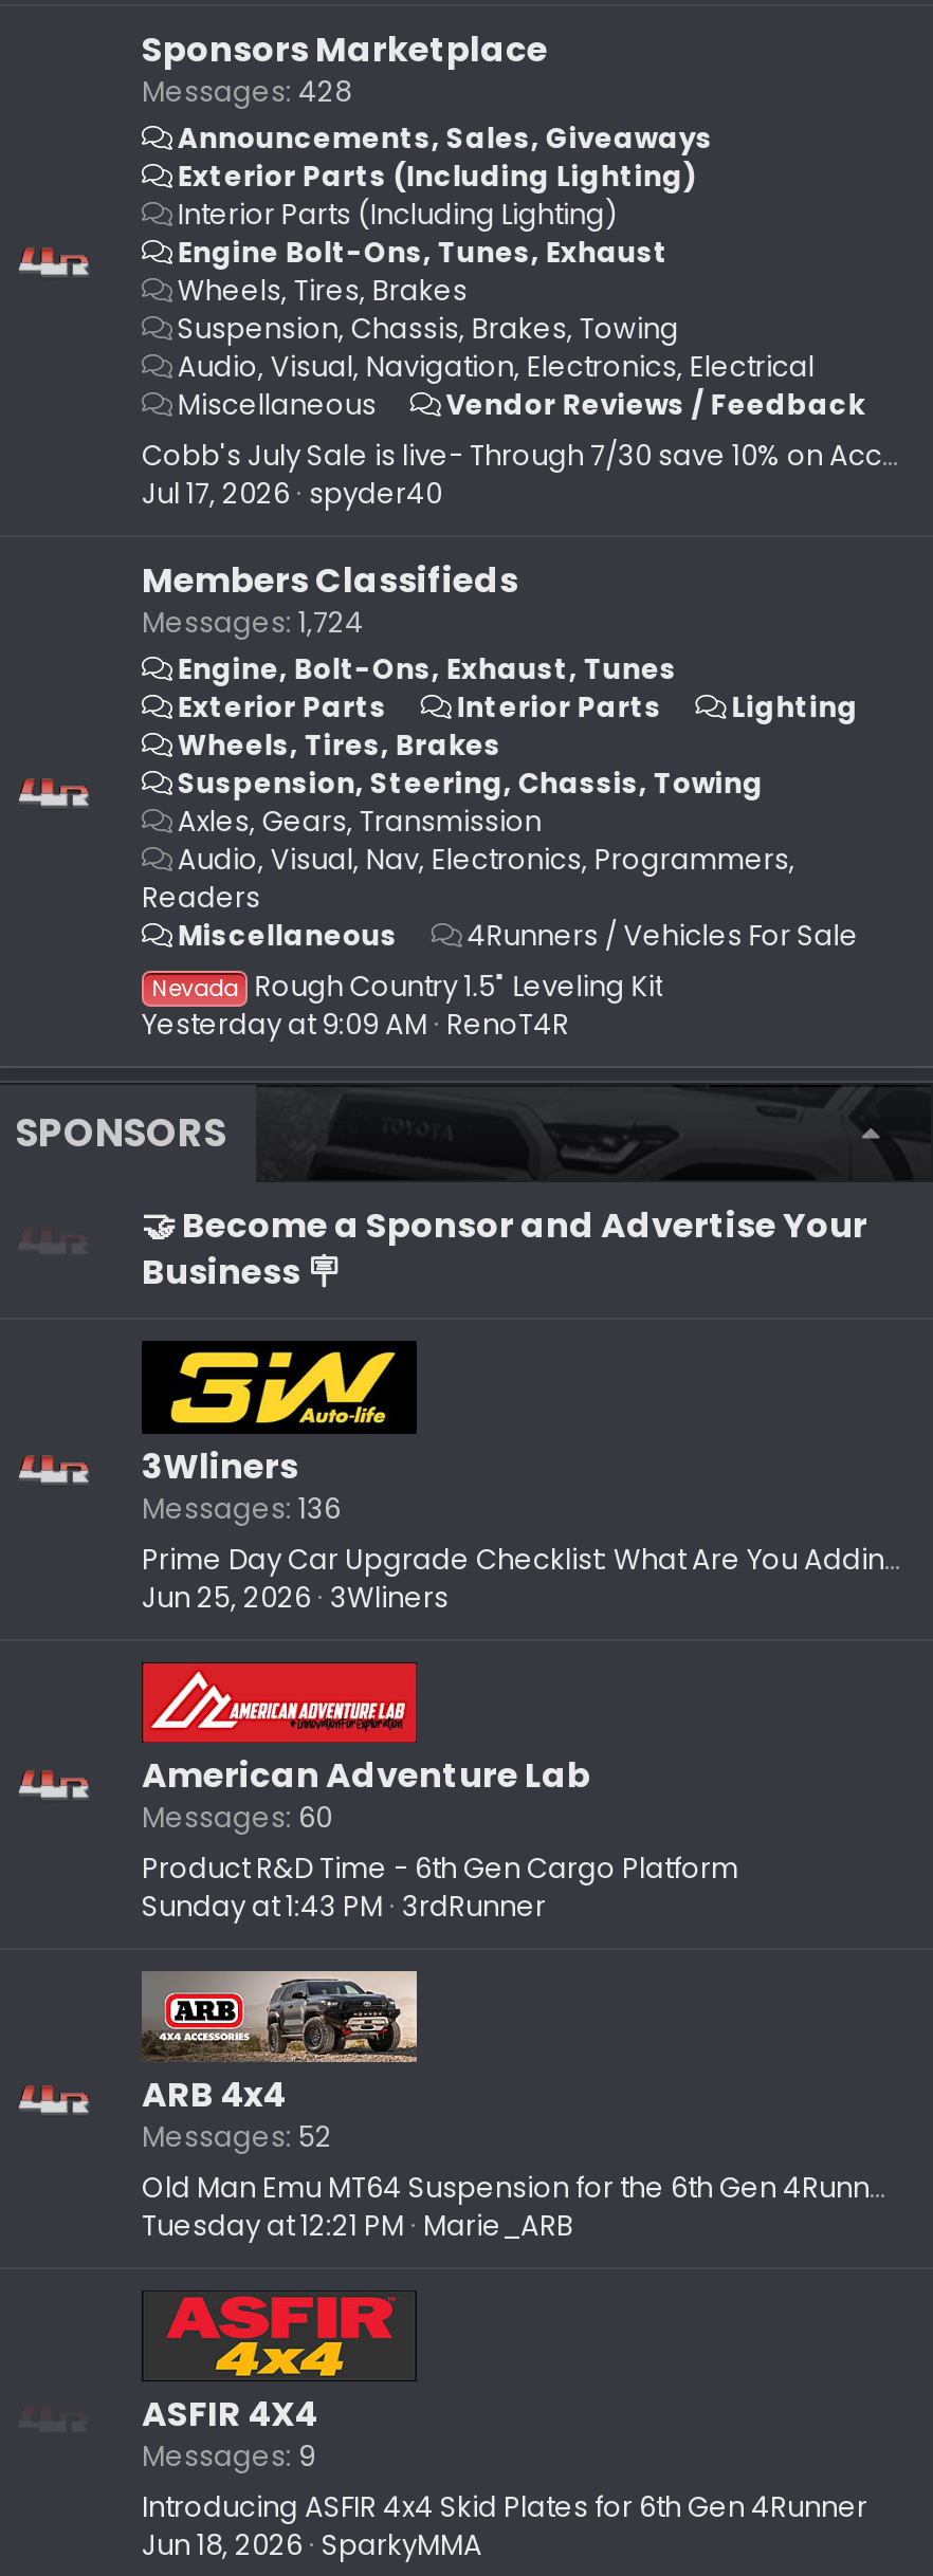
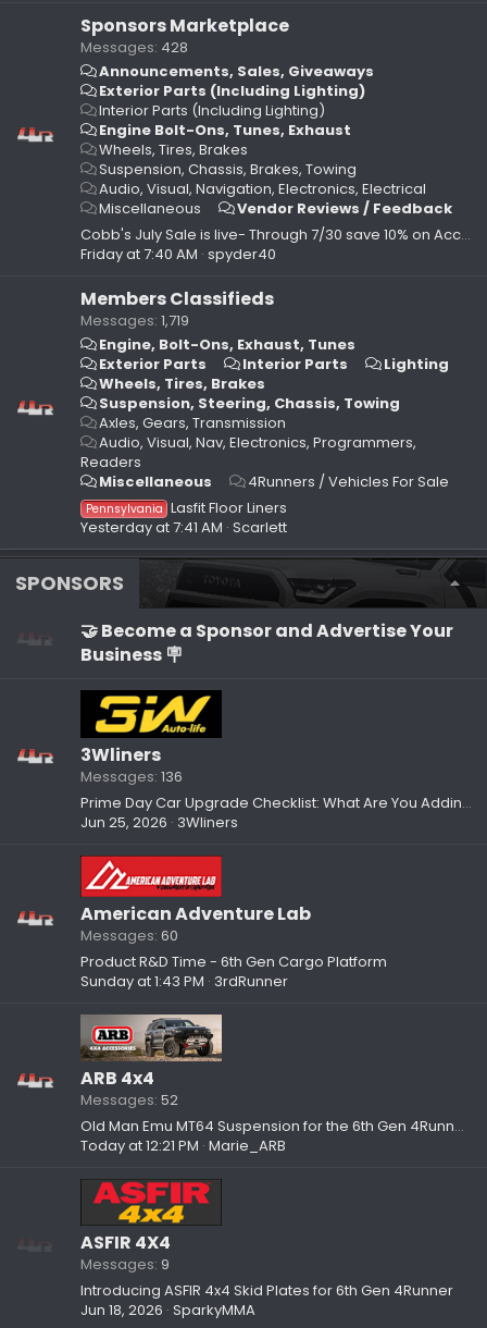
- Jul 17, 2026 spyder40
+ Friday at 7:40 AM spyder40

- Messages 1,724
+ Messages 1,719

- Nevada Rough Country 1.5" Leveling Kit
- Yesterday at 9:09 AM RenoT4R
+ Pennsylvania Lasfit Floor Liners
+ Yesterday at 7:41 AM Scarlett

- Tuesday at 12:21 PM Marie_ARB
+ Today at 12:21 PM Marie_ARB
